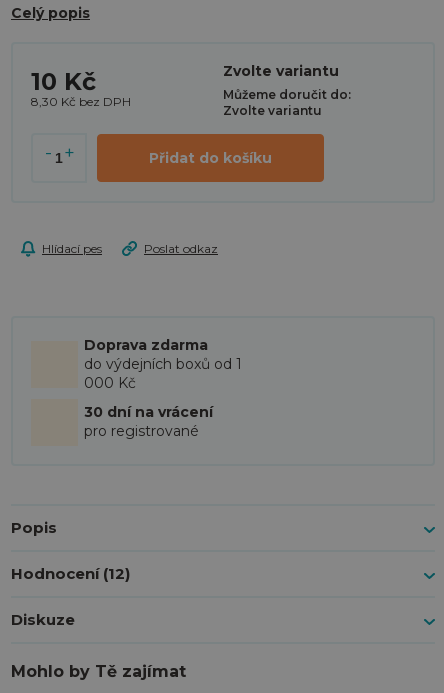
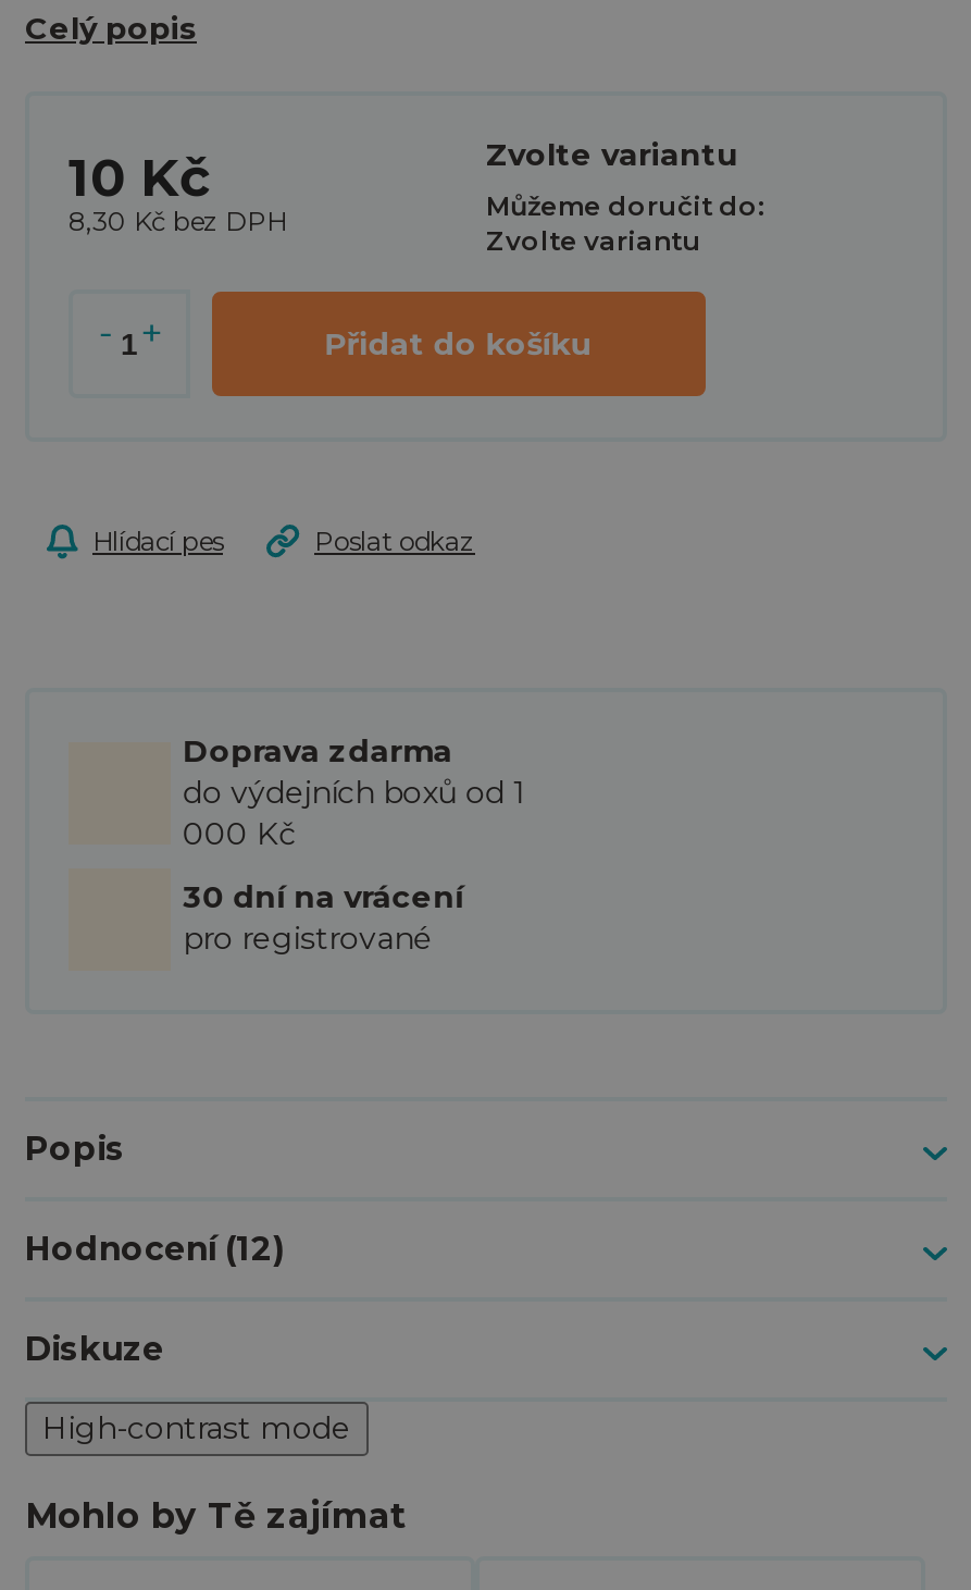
+ High-contrast mode
